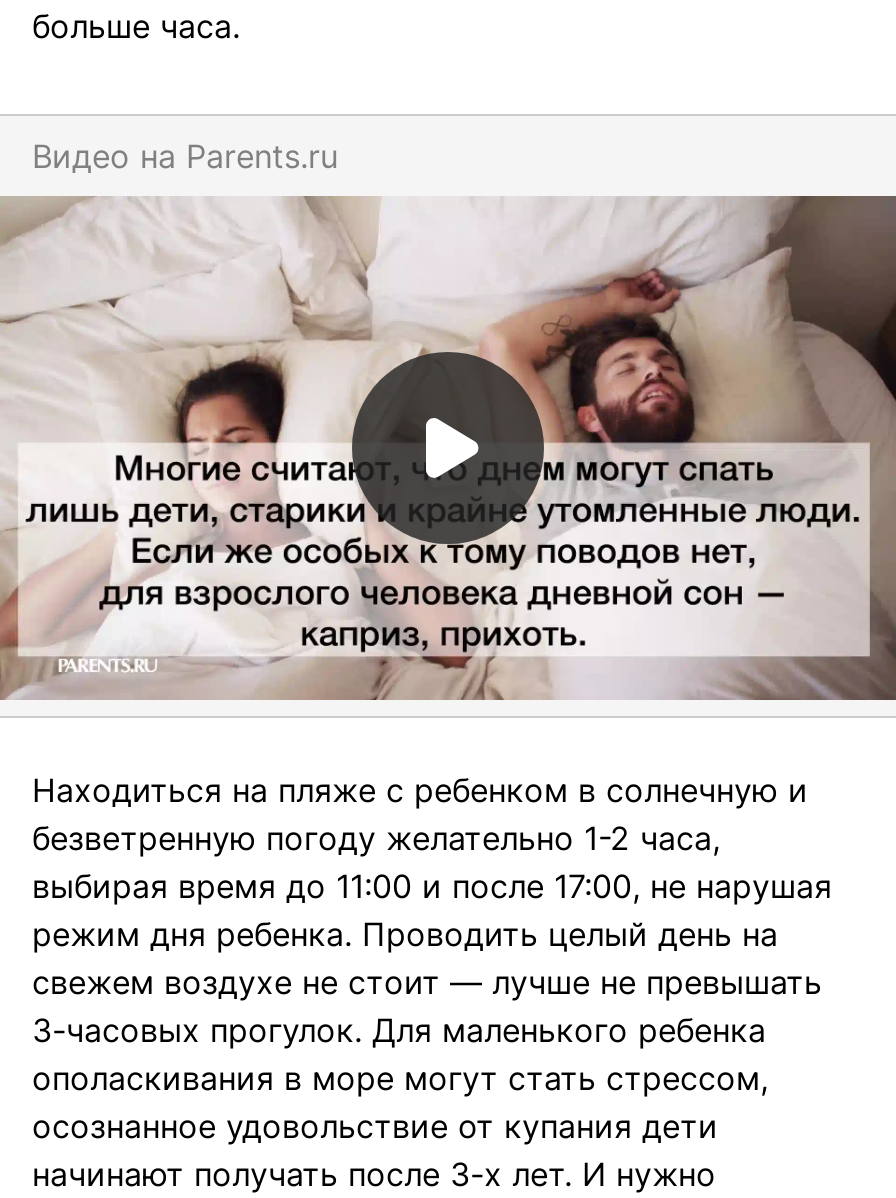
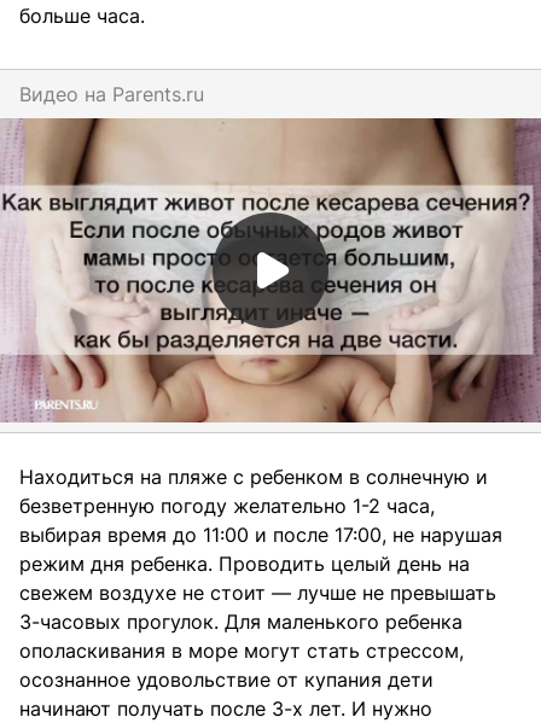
- [image]
+ [image]
